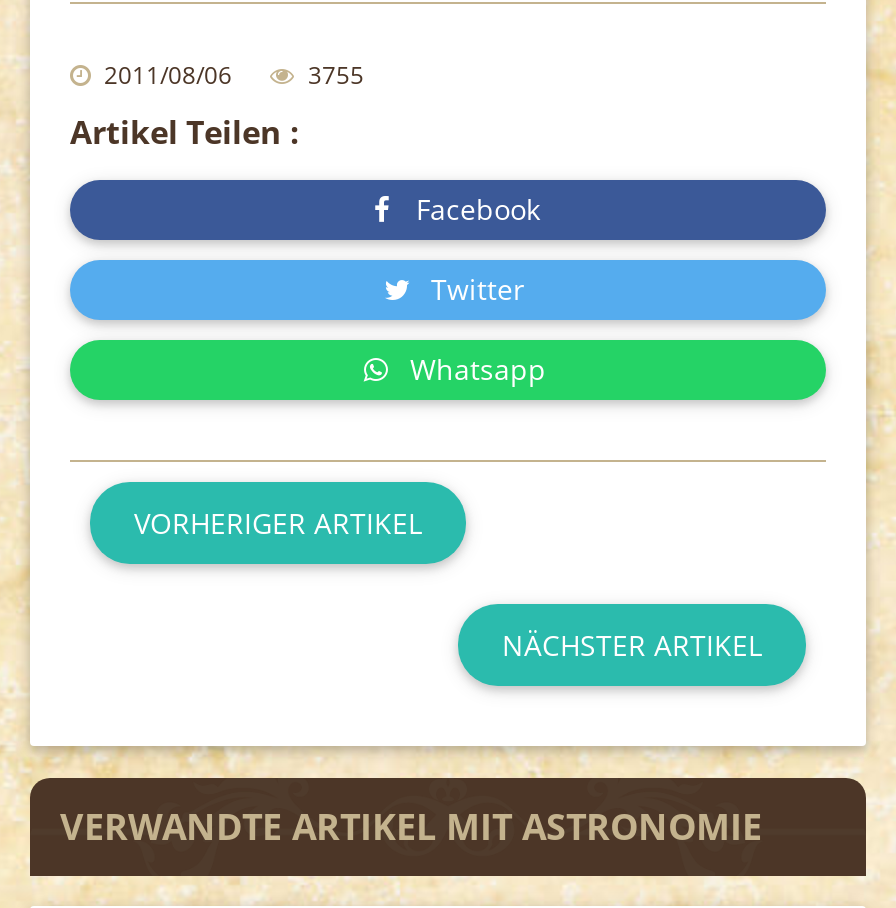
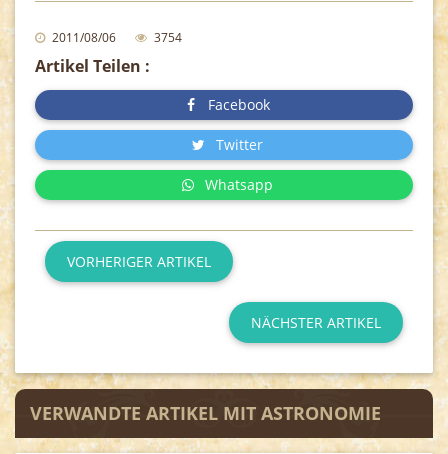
- 3755
+ 3754
